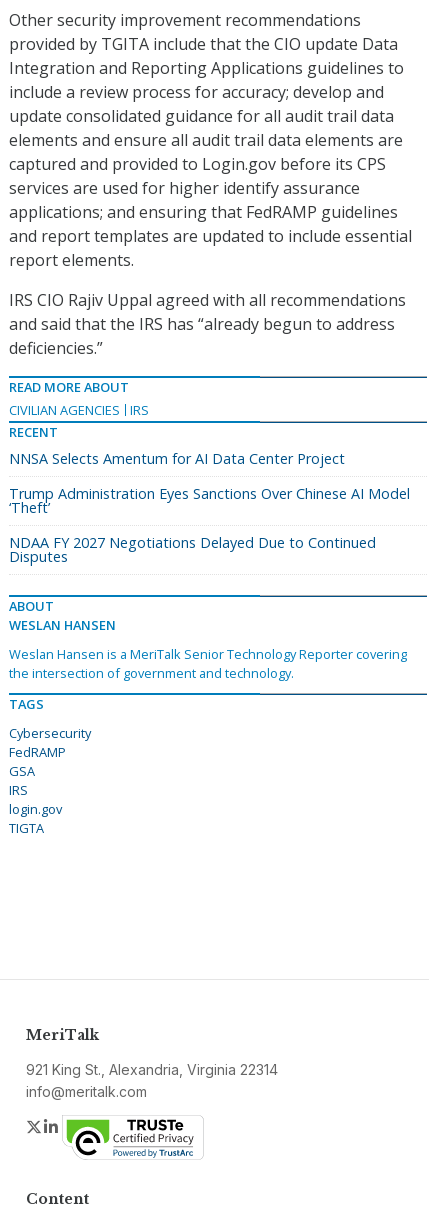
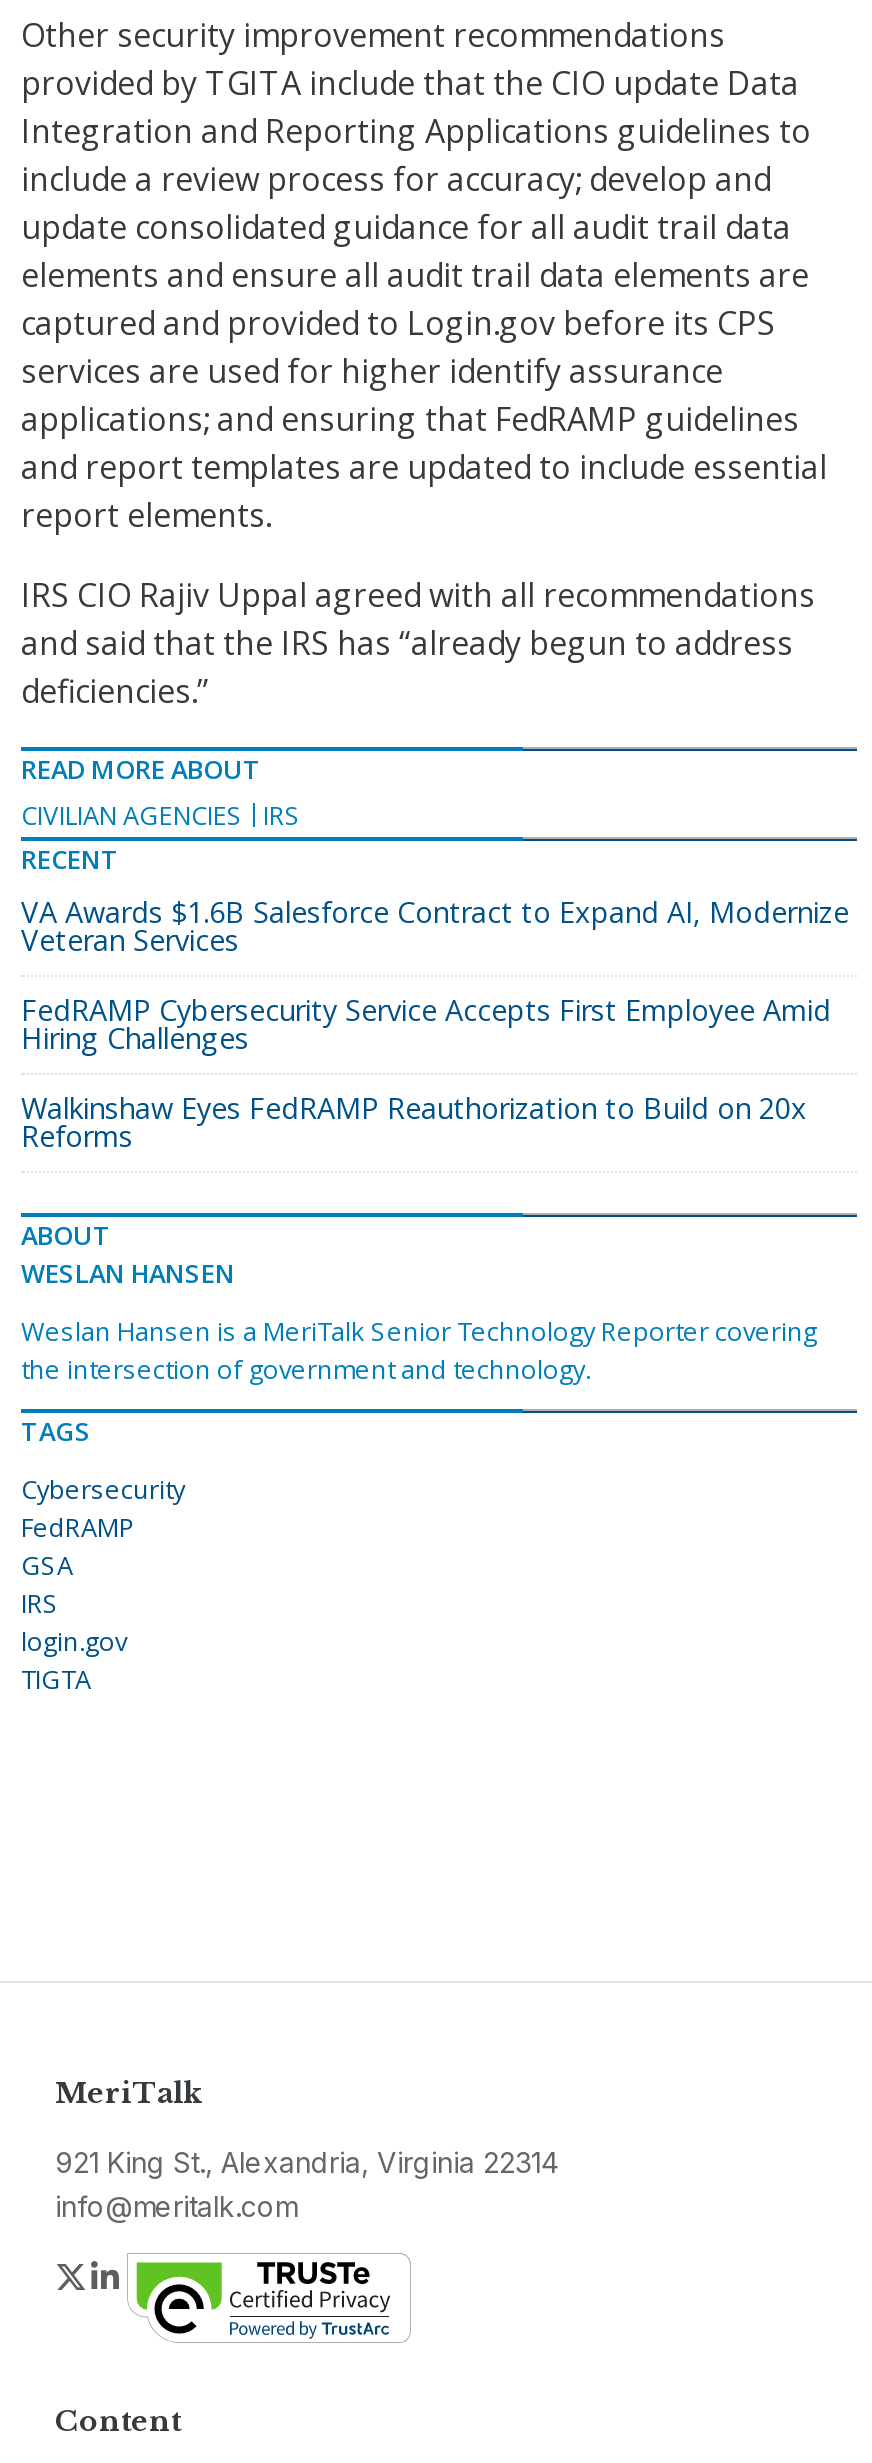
- NNSA Selects Amentum for AI Data Center Project
+ VA Awards $1.6B Salesforce Contract to Expand AI, Modernize
+ Veteran Services

- Trump Administration Eyes Sanctions Over Chinese AI Model
- ‘Theft’
+ FedRAMP Cybersecurity Service Accepts First Employee Amid
+ Hiring Challenges

- NDAA FY 2027 Negotiations Delayed Due to Continued
- Disputes
+ Walkinshaw Eyes FedRAMP Reauthorization to Build on 20x
+ Reforms
